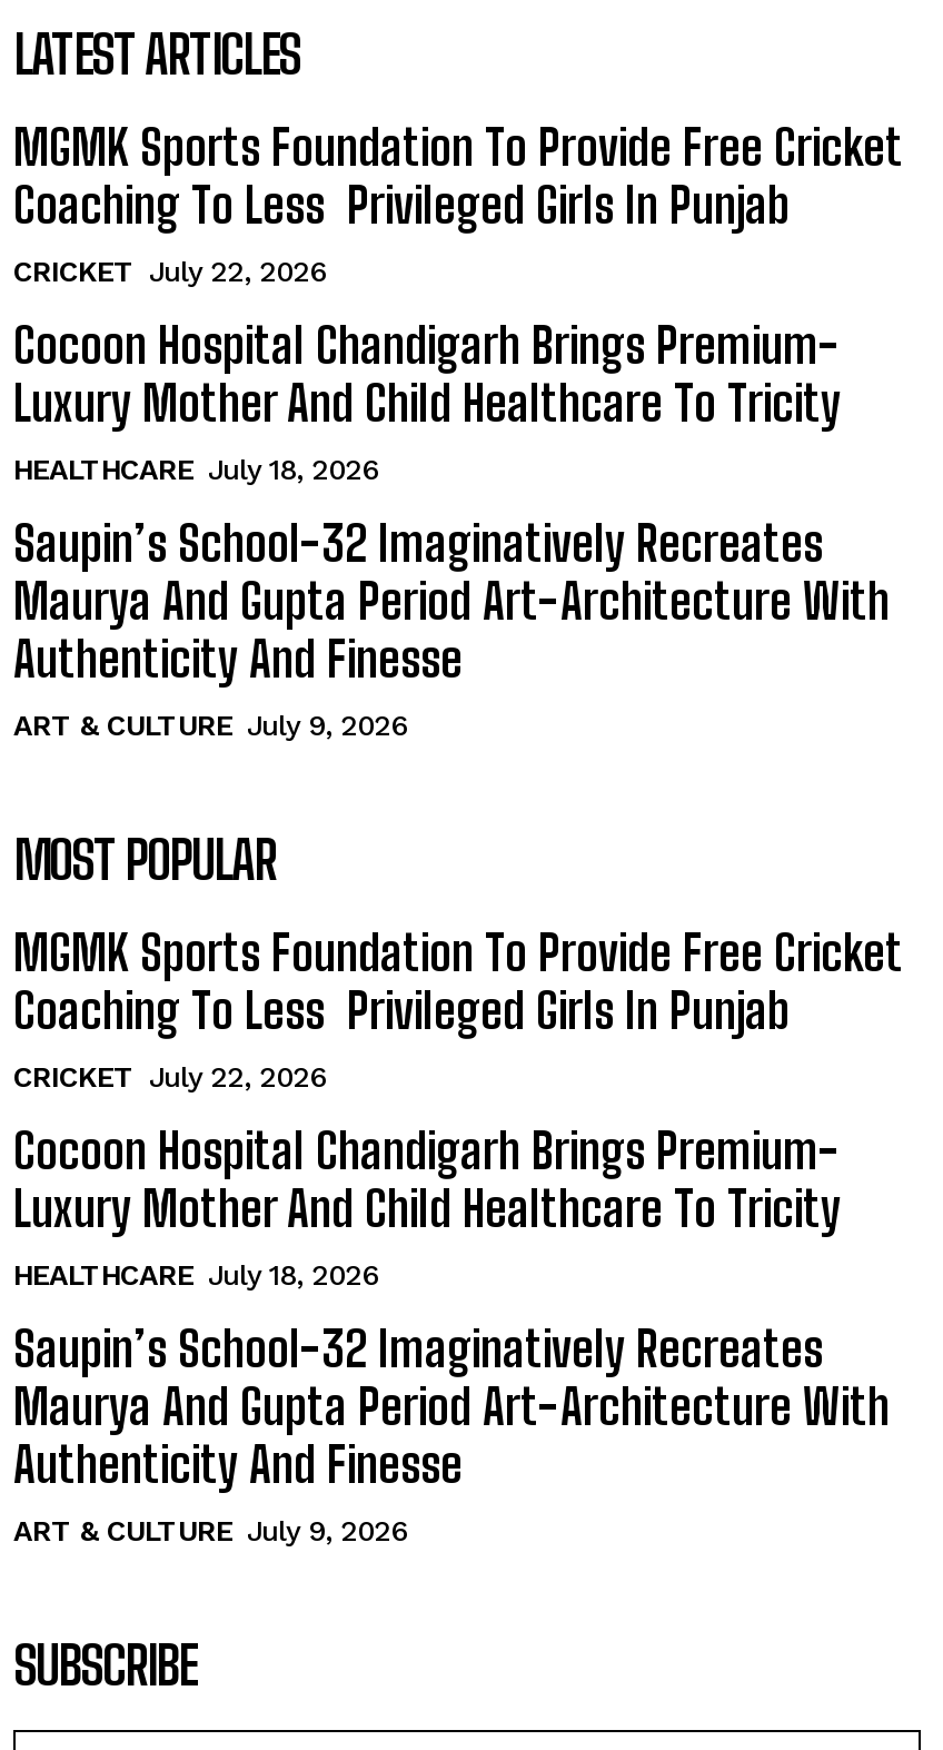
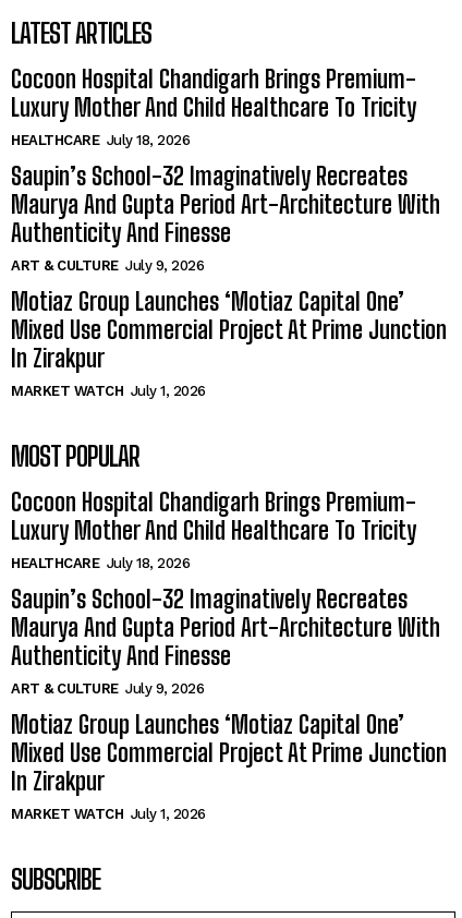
- MGMK Sports Foundation To Provide Free Cricket
- Coaching To Less Privileged Girls In Punjab
- CRICKET July 22, 2026

moved up: Cocoon Hospital Chandigarh Brings Premium- | Luxury Mother And Child Healthcare To Tricity | HEALTHCARE July 18, 2026 | Saupin’s School-32 Imaginatively Recreates | Maurya And Gupta Period Art-Architecture With | Authenticity And Finesse | ART & CULTURE July 9, 2026

+ Motiaz Group Launches ‘Motiaz Capital One’
+ Mixed Use Commercial Project At Prime Junction
+ In Zirakpur
+ MARKET WATCH July 1, 2026

- MGMK Sports Foundation To Provide Free Cricket
- Coaching To Less Privileged Girls In Punjab
- CRICKET July 22, 2026

moved up: Cocoon Hospital Chandigarh Brings Premium- | Luxury Mother And Child Healthcare To Tricity | HEALTHCARE July 18, 2026 | Saupin’s School-32 Imaginatively Recreates | Maurya And Gupta Period Art-Architecture With | Authenticity And Finesse | ART & CULTURE July 9, 2026

+ Motiaz Group Launches ‘Motiaz Capital One’
+ Mixed Use Commercial Project At Prime Junction
+ In Zirakpur
+ MARKET WATCH July 1, 2026
